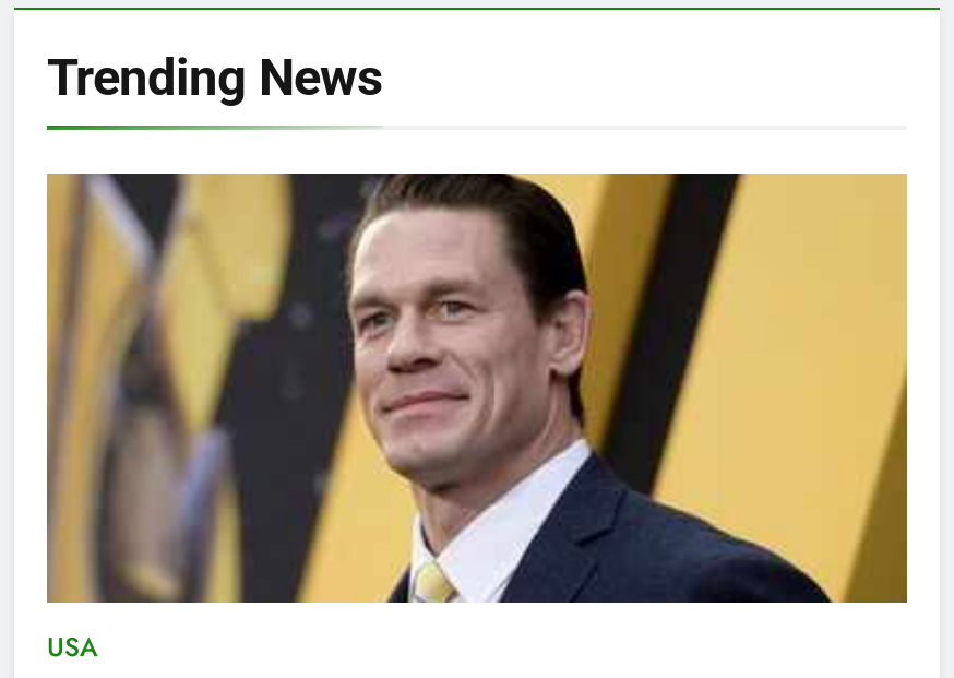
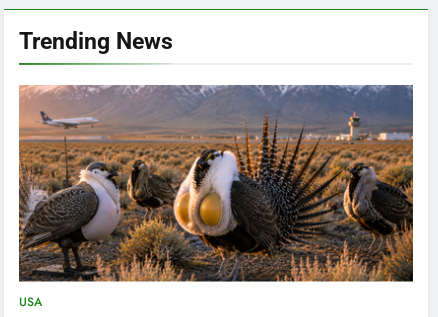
- [image]
+ [image]
